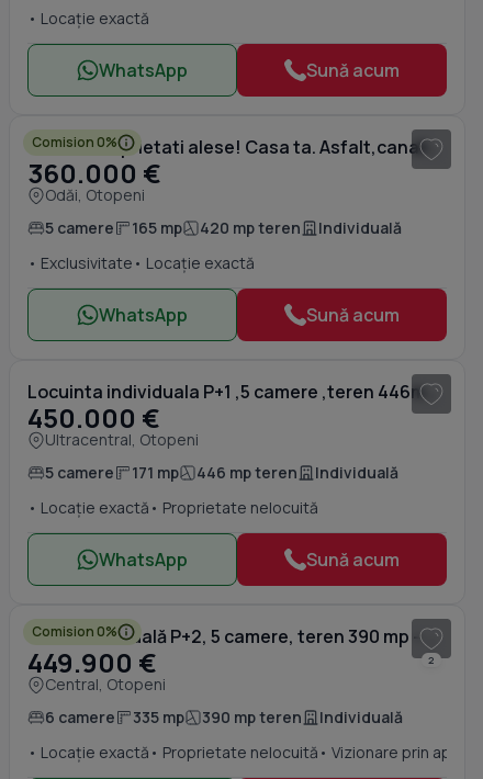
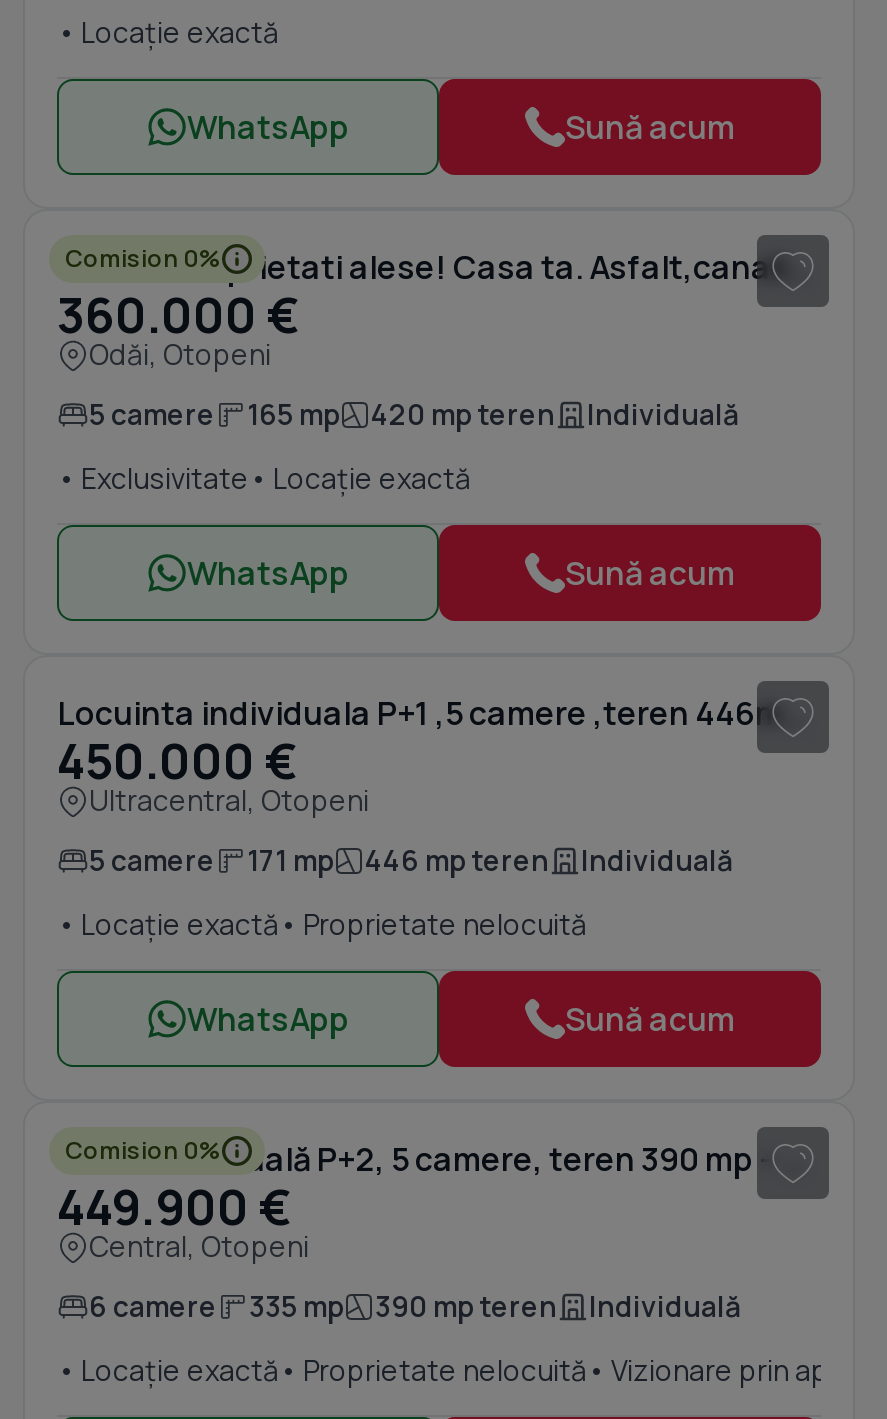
- 2
